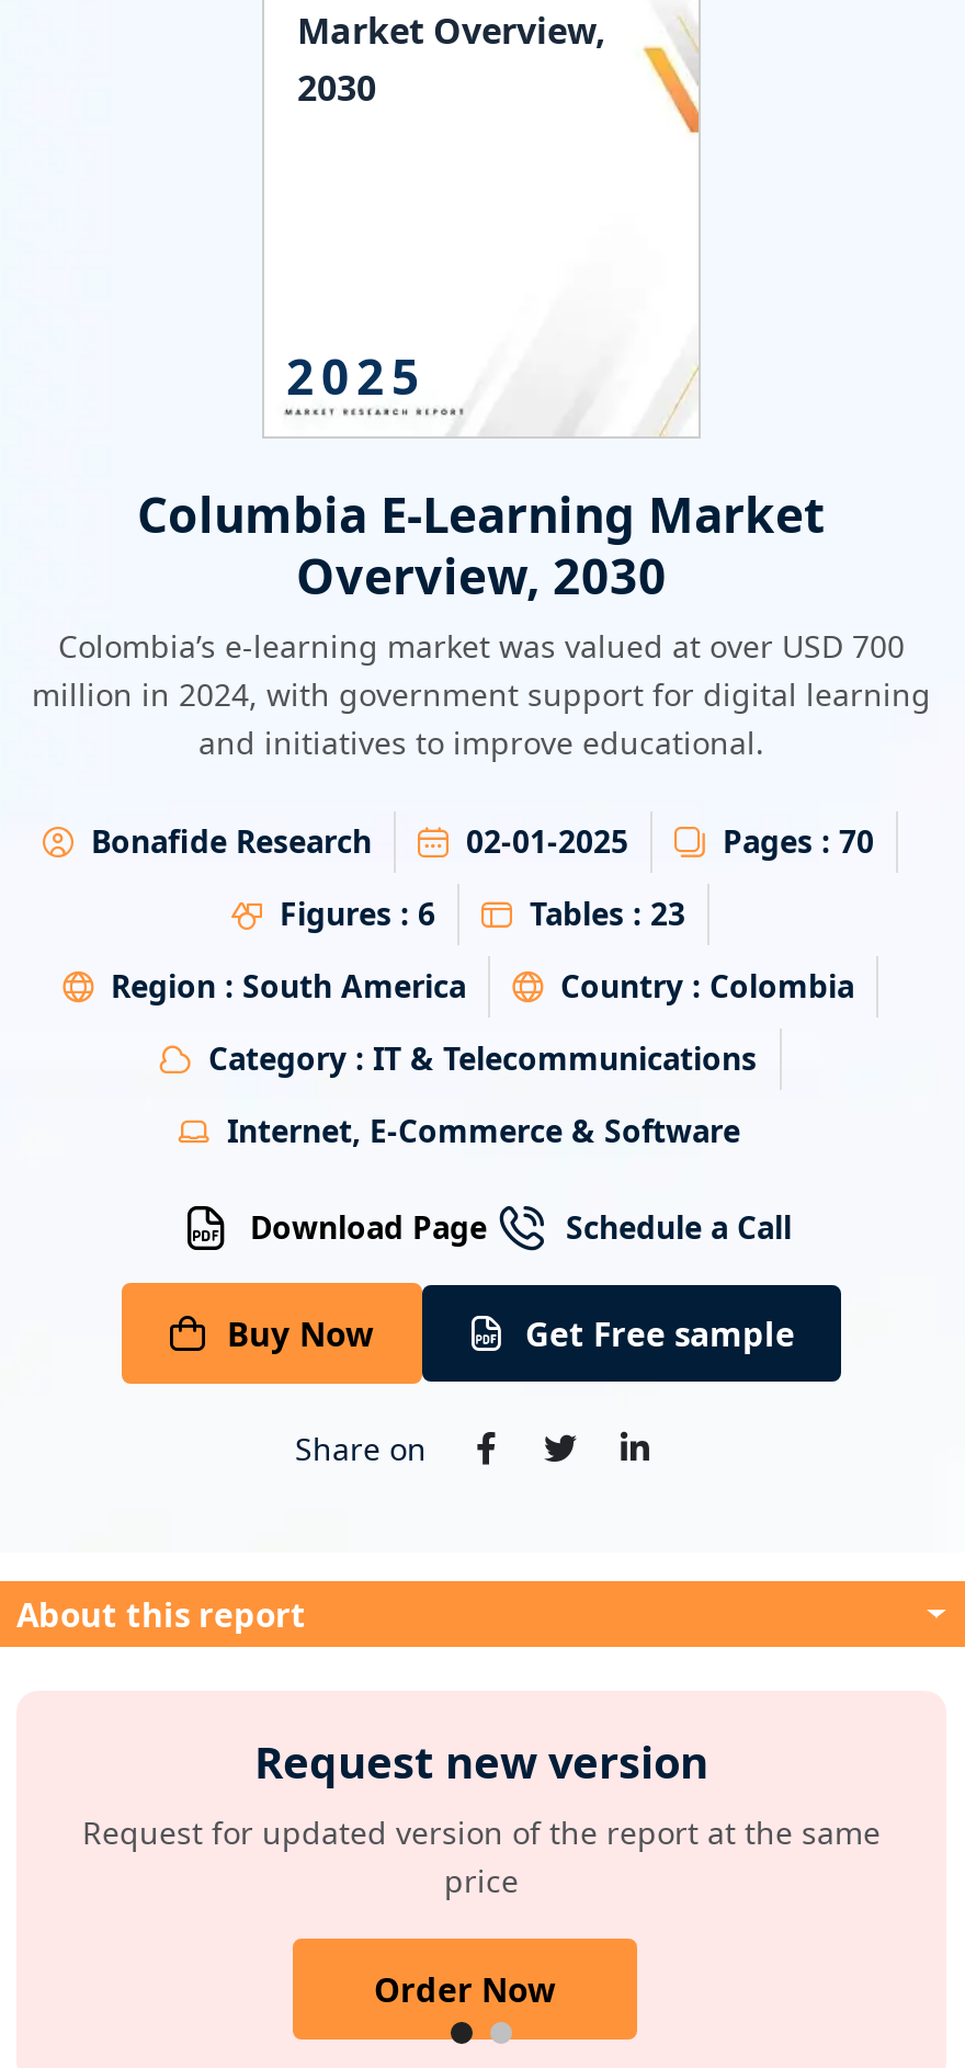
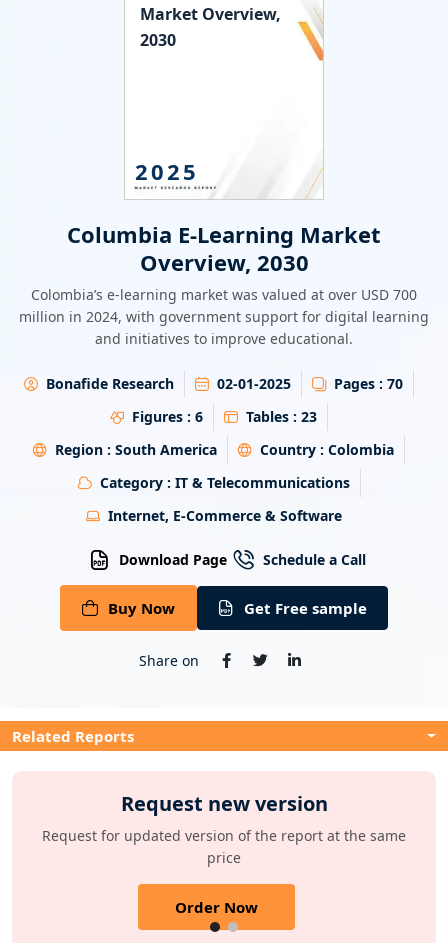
- About this report
+ Related Reports
